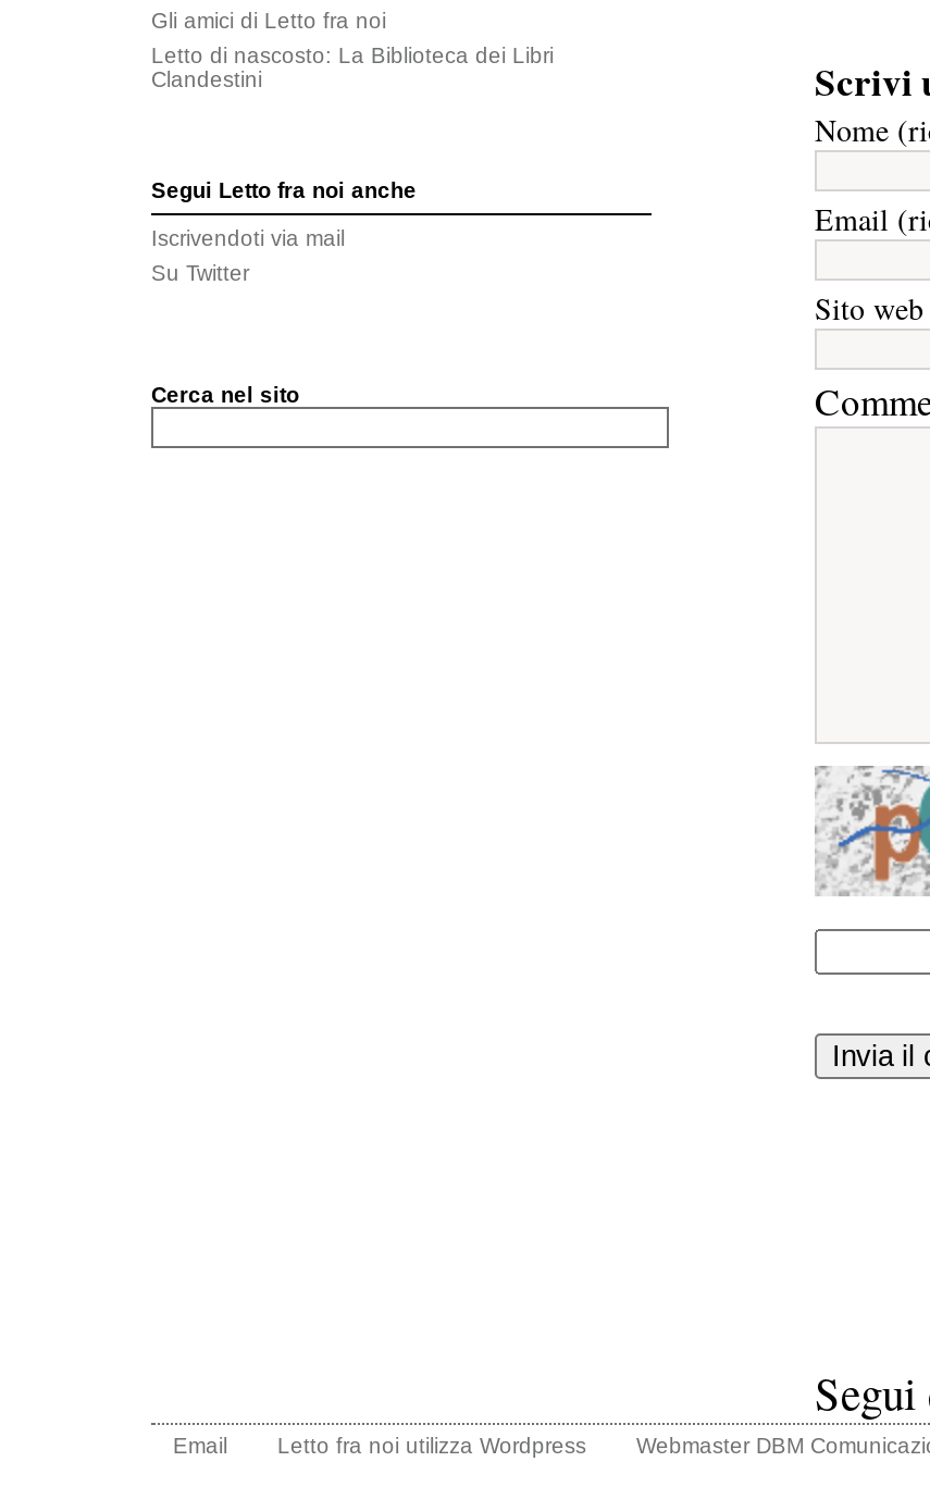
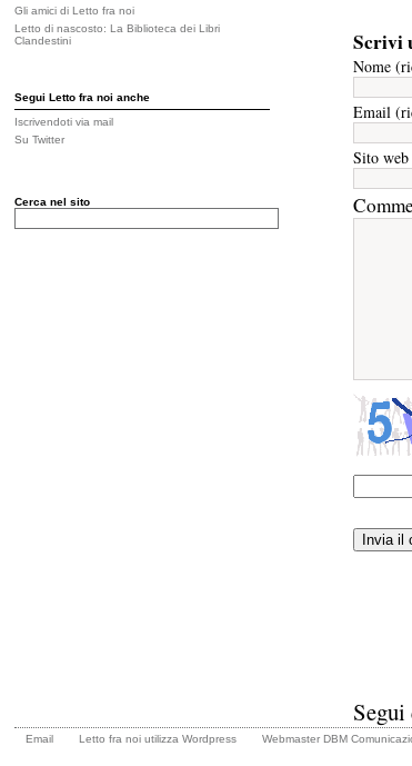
- [image]
+ [image]
